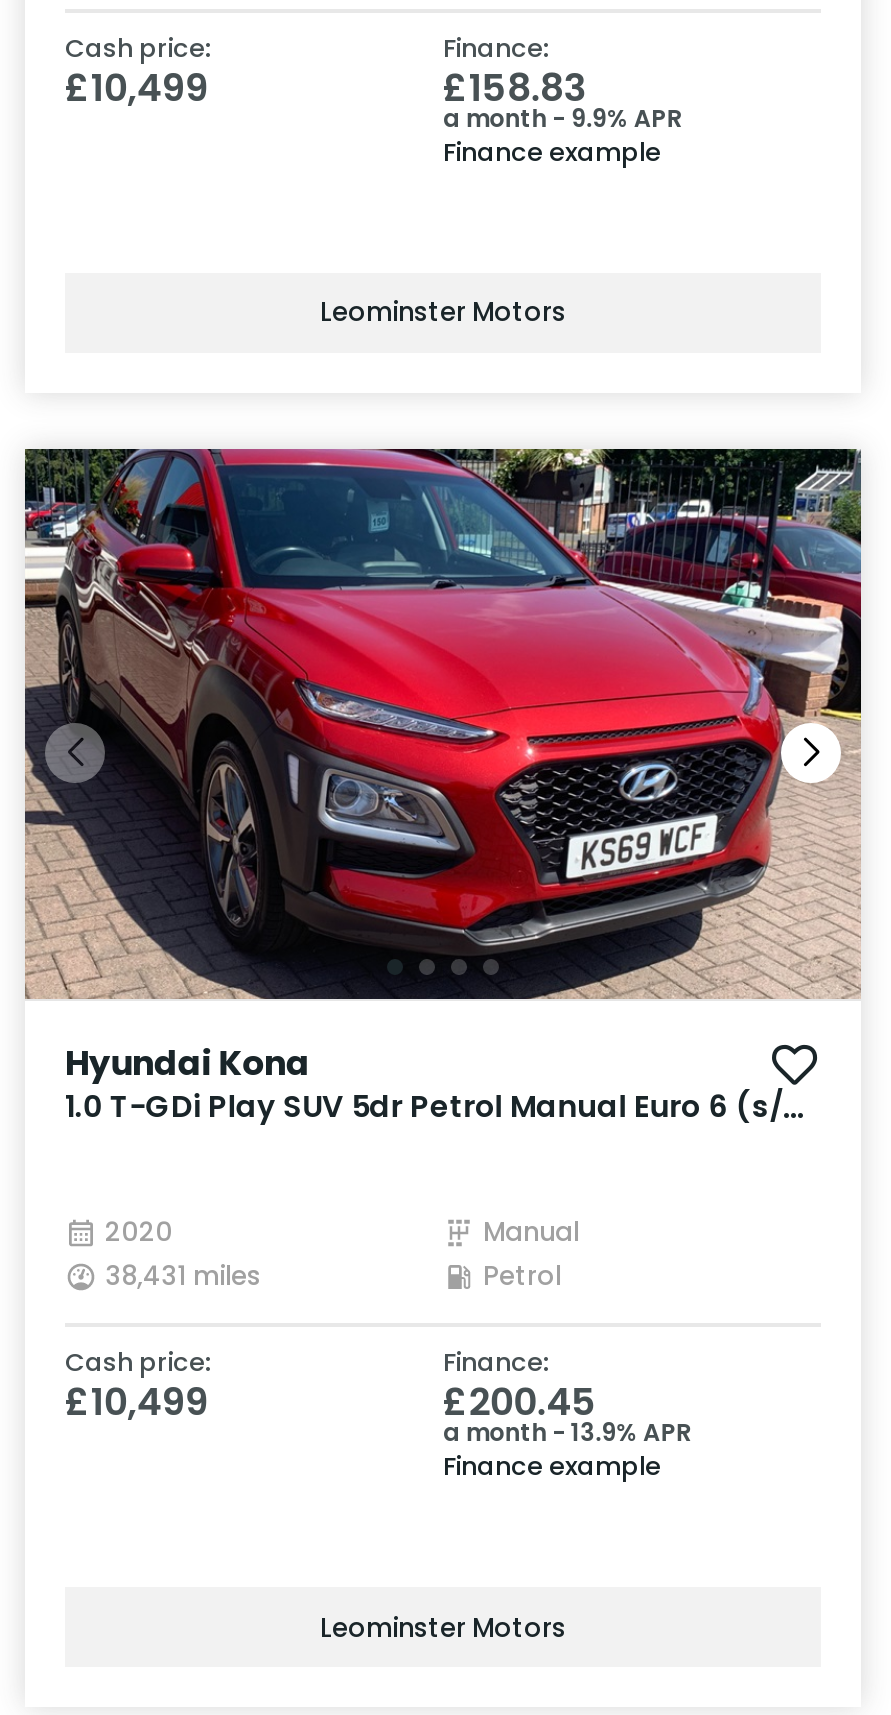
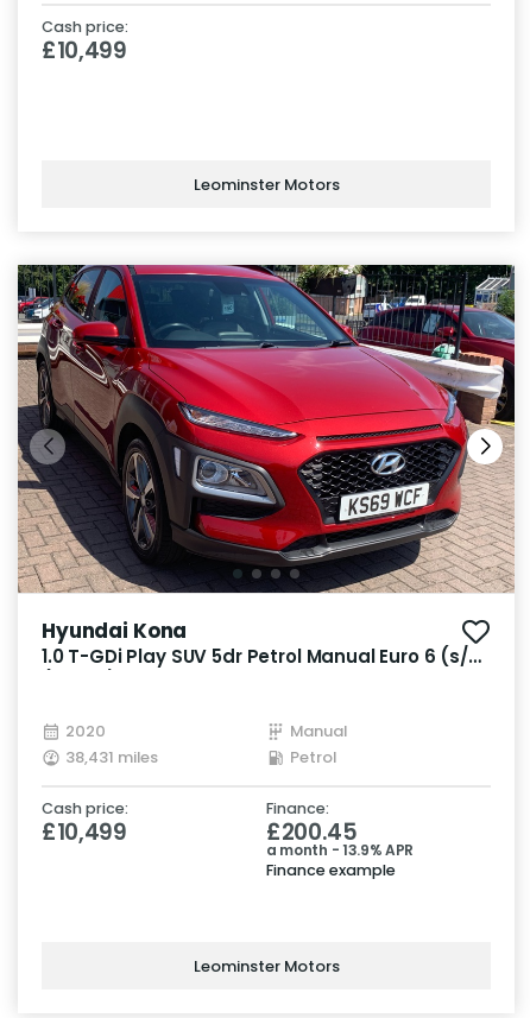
- Finance:
- £158.83
- a month - 9.9% APR
- Finance example
